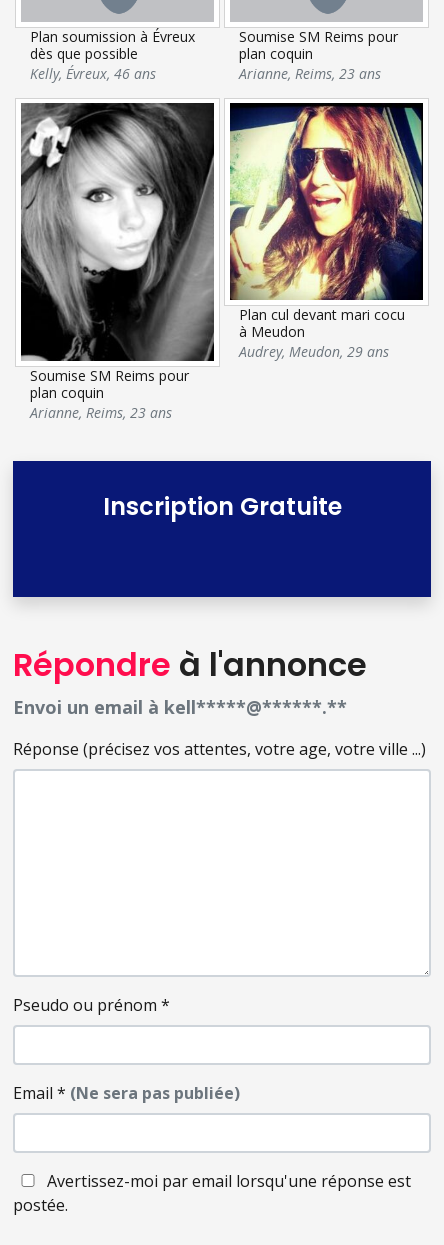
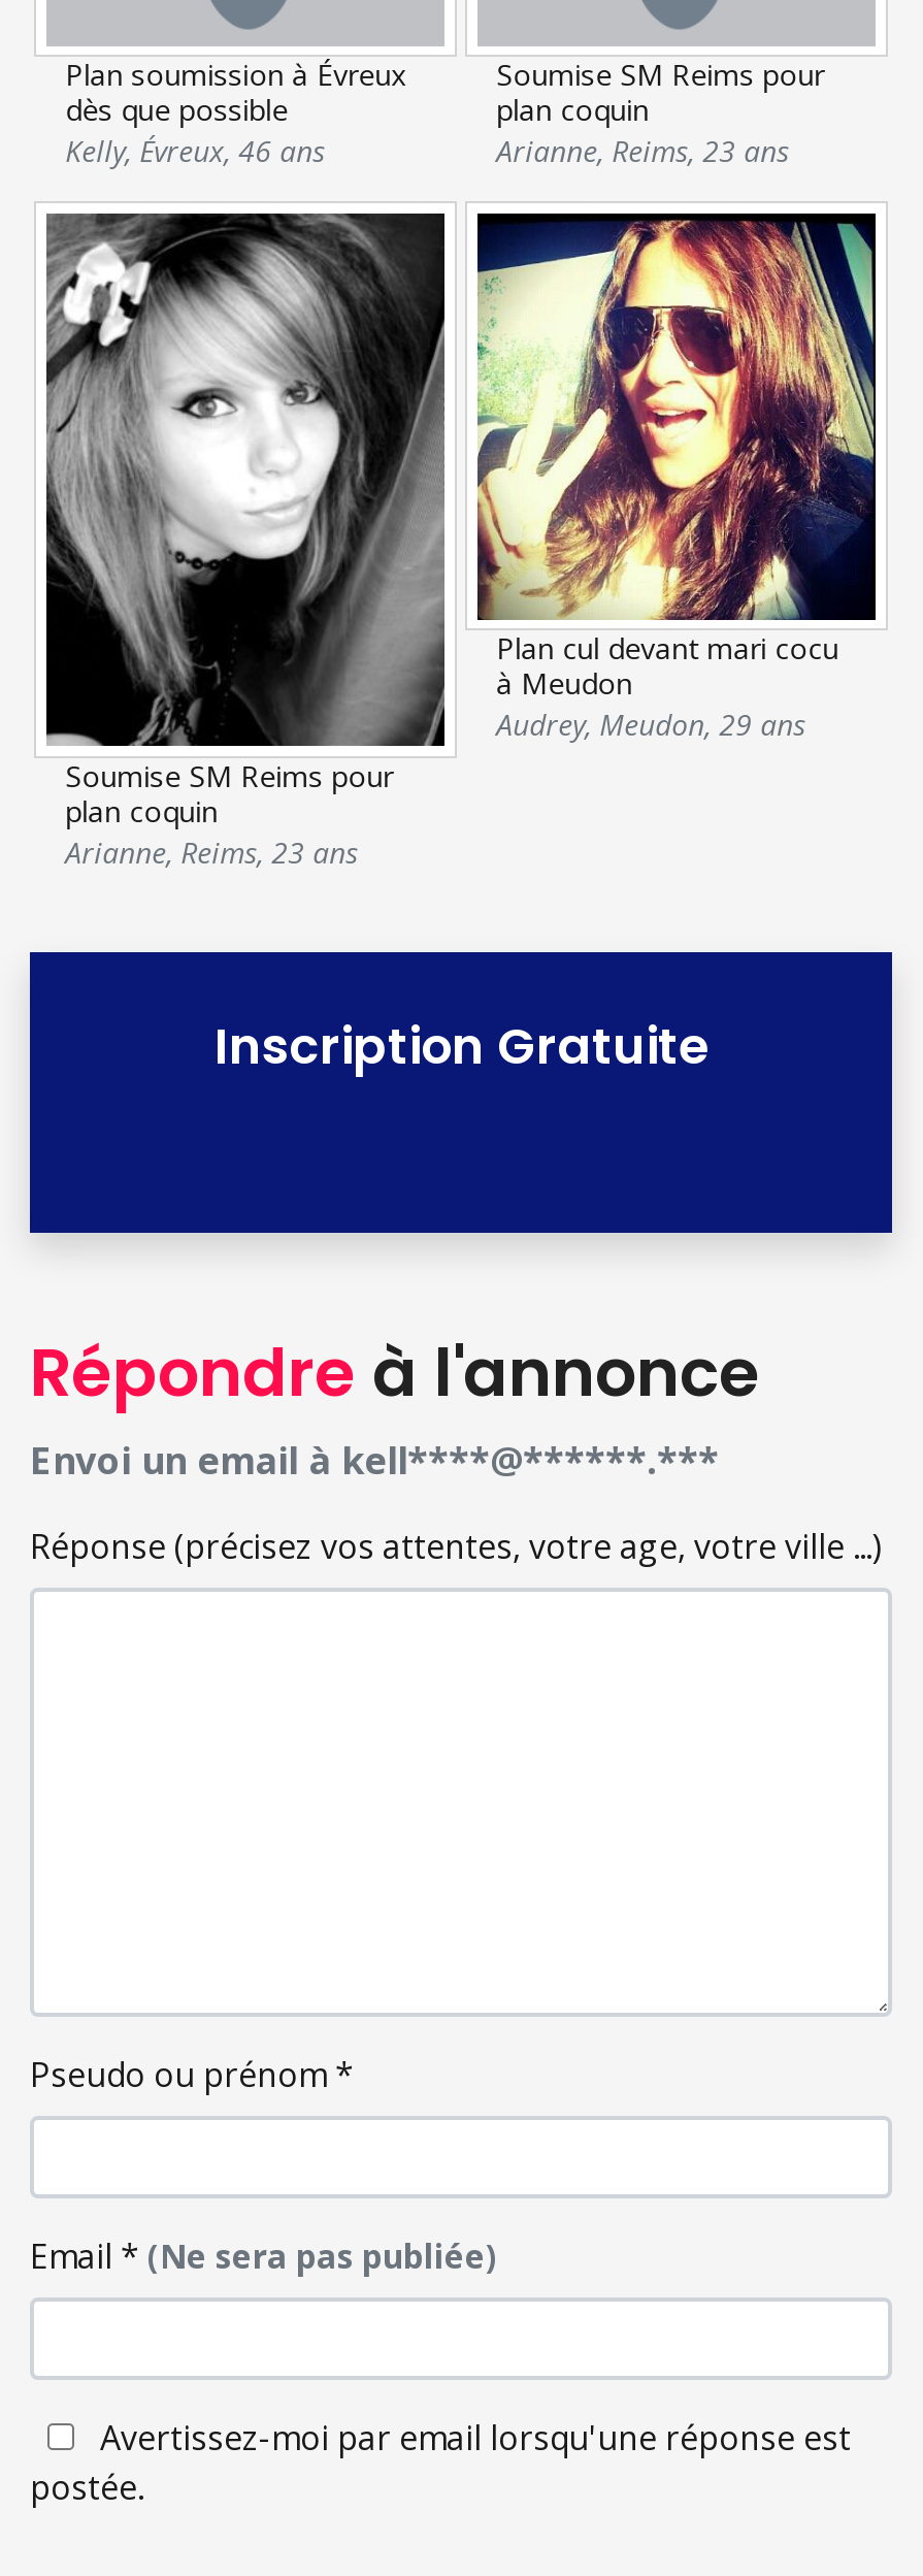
- Envoi un email à kell*****@******.**
+ Envoi un email à kell****@******.***
